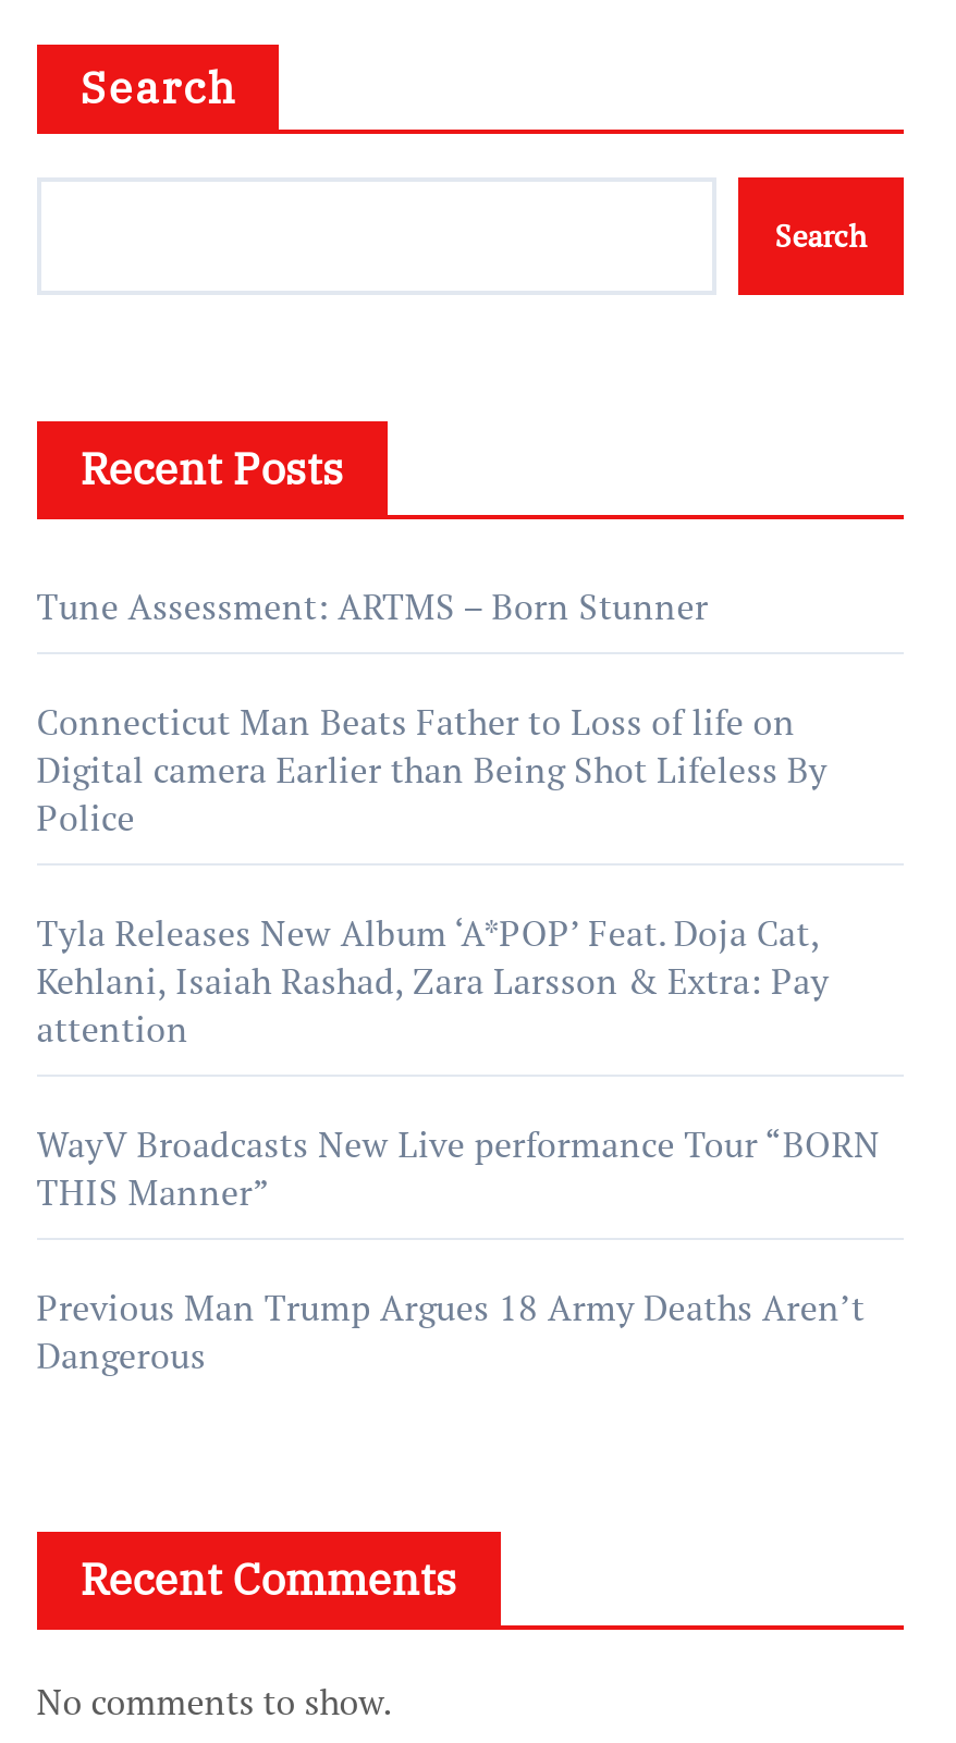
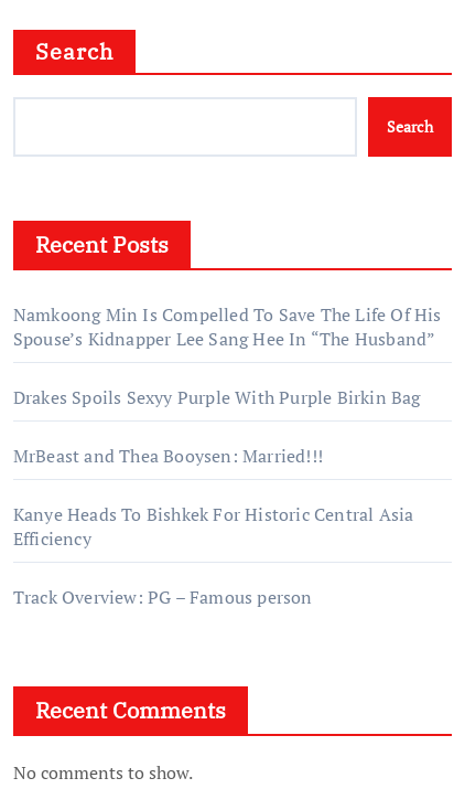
- Tune Assessment: ARTMS – Born Stunner
+ Namkoong Min Is Compelled To Save The Life Of His
+ Spouse’s Kidnapper Lee Sang Hee In “The Husband”

- Connecticut Man Beats Father to Loss of life on
- Digital camera Earlier than Being Shot Lifeless By
- Police
+ Drakes Spoils Sexyy Purple With Purple Birkin Bag

- Tyla Releases New Album ‘A*POP’ Feat. Doja Cat,
- Kehlani, Isaiah Rashad, Zara Larsson & Extra: Pay
- attention
+ MrBeast and Thea Booysen: Married!!!

- WayV Broadcasts New Live performance Tour “BORN
- THIS Manner”
+ Kanye Heads To Bishkek For Historic Central Asia
+ Efficiency

- Previous Man Trump Argues 18 Army Deaths Aren’t
- Dangerous
+ Track Overview: PG – Famous person
